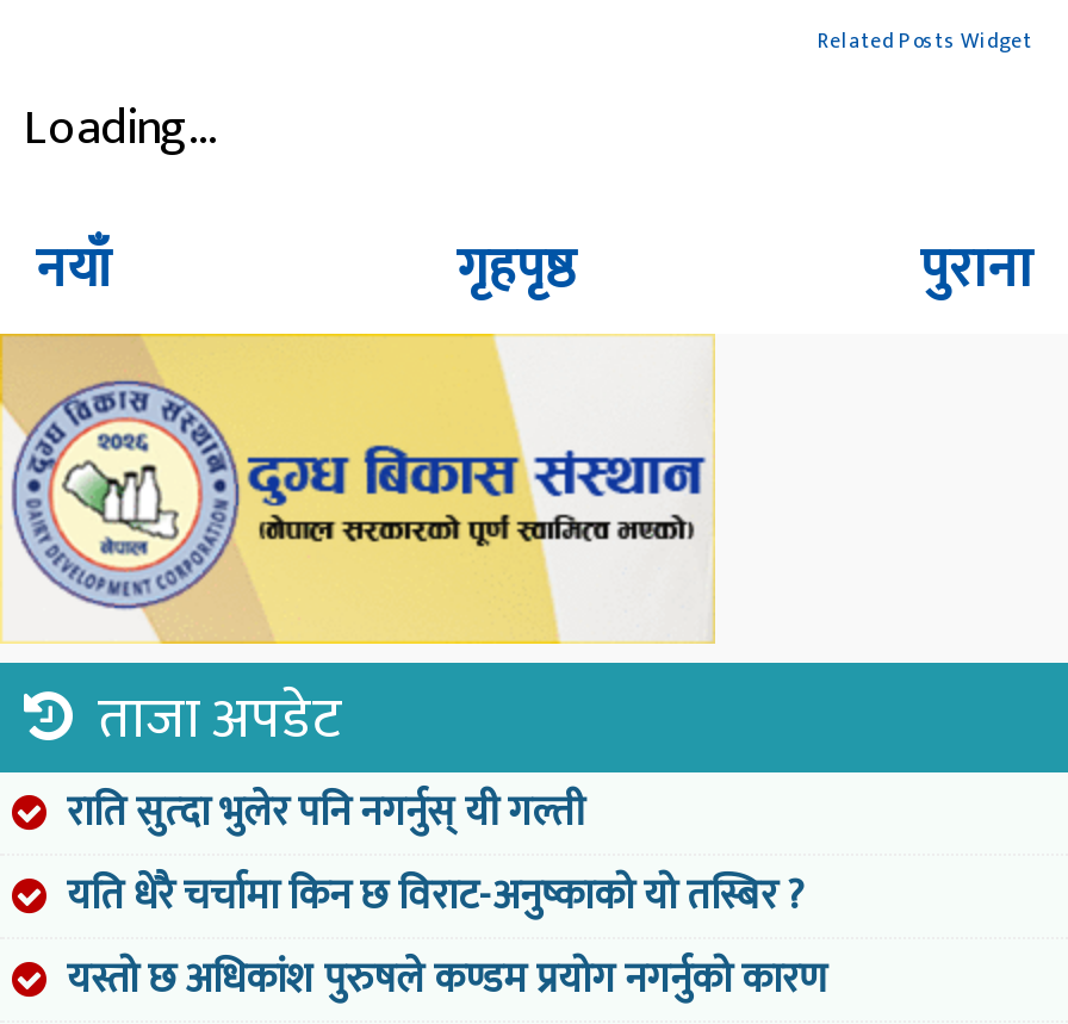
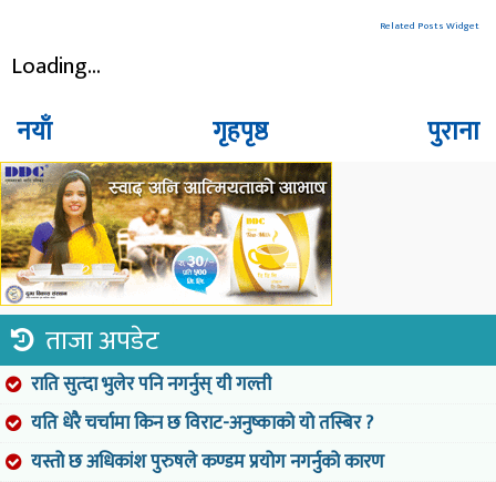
- [image]
+ [image]
